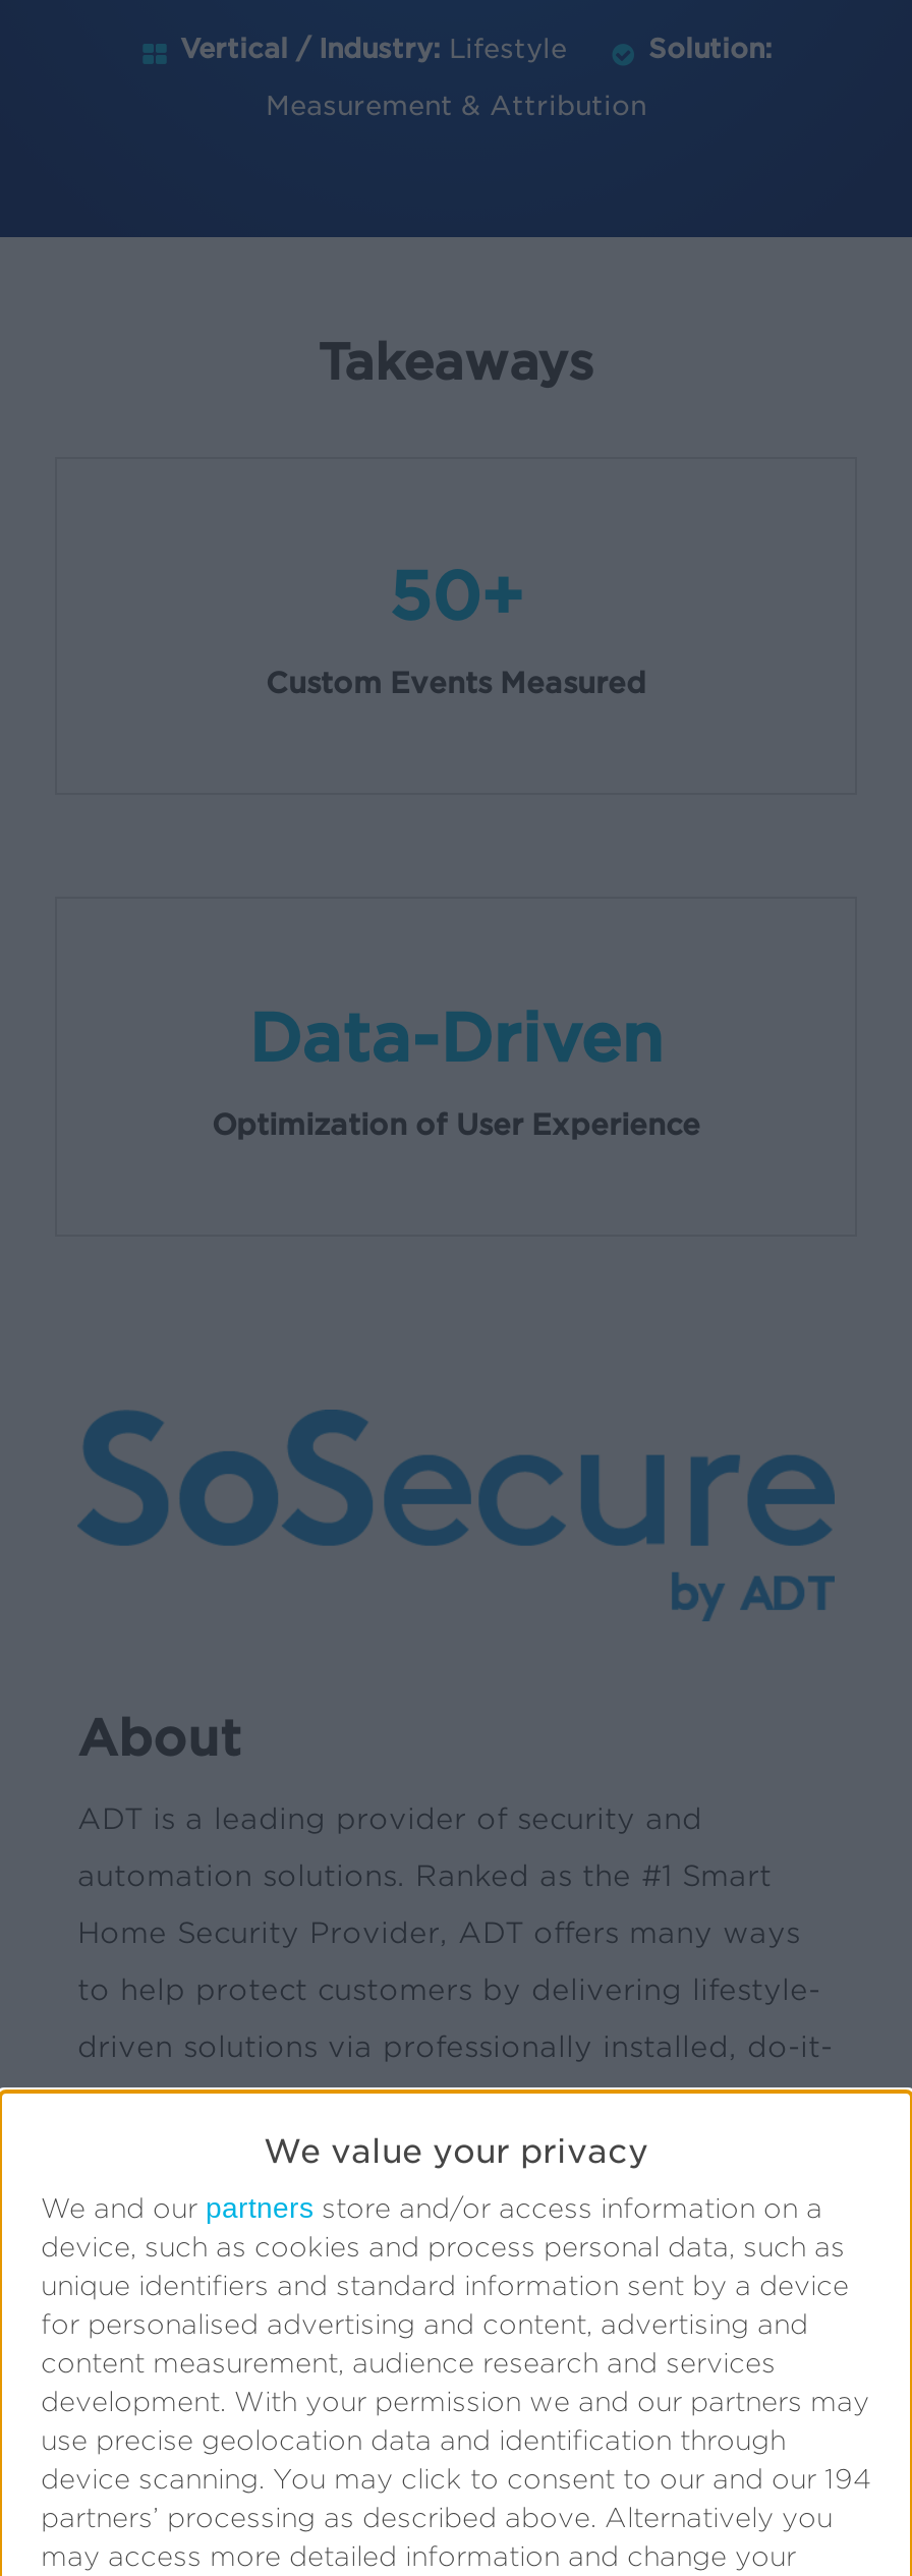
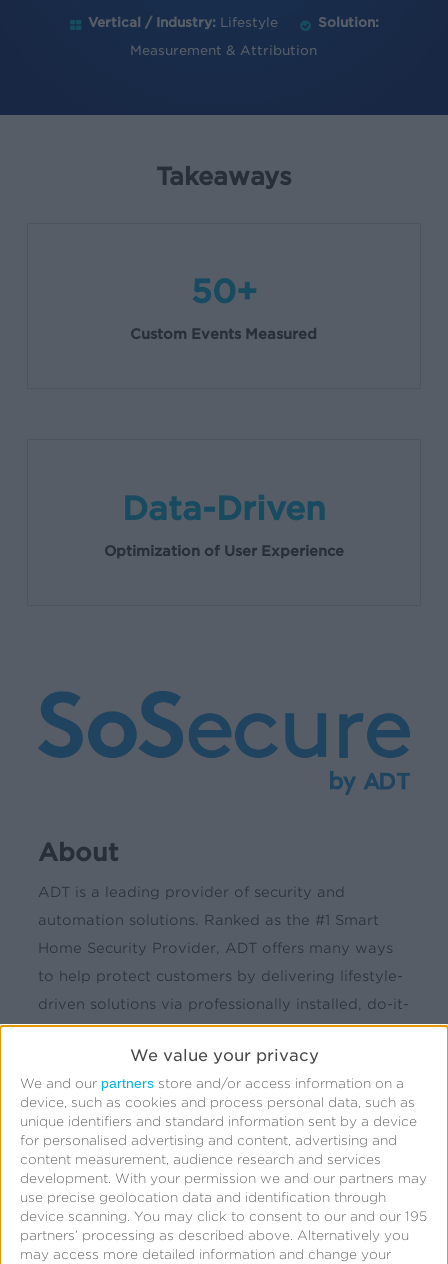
- device scanning. You may click to consent to our and our 194
+ device scanning. You may click to consent to our and our 195
